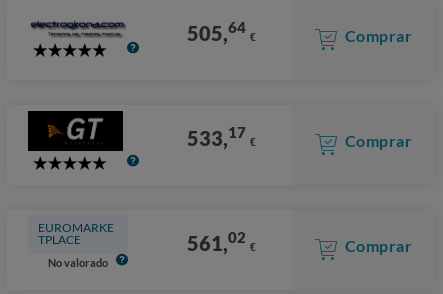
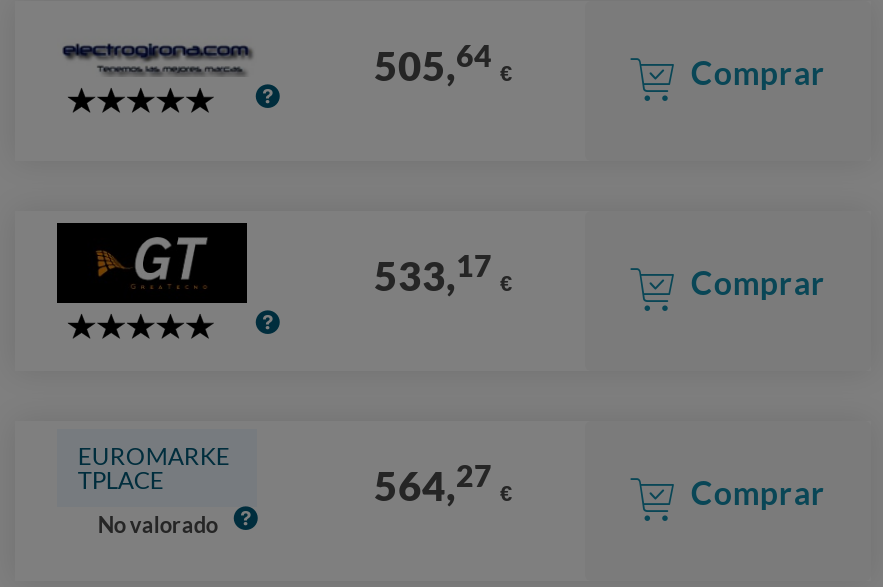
- 561,02 €
+ 564,27 €
